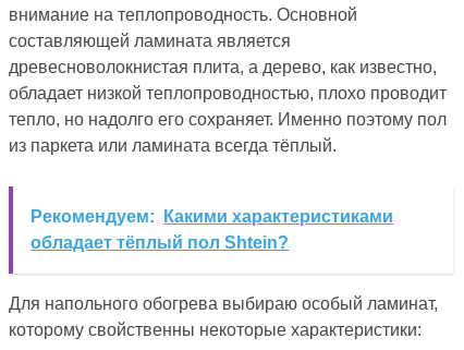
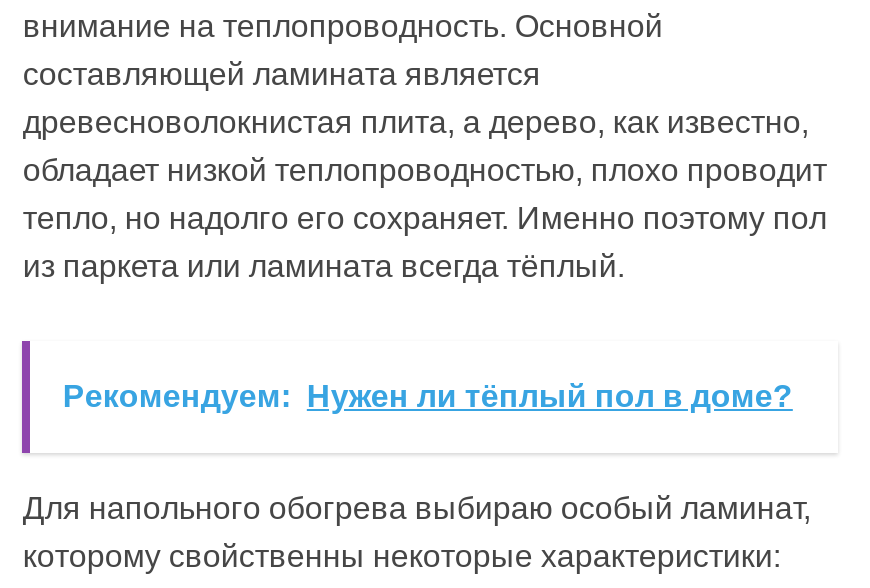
- Рекомендуем: Какими характеристиками
- обладает тёплый пол Shtein?
+ Рекомендуем: Нужен ли тёплый пол в доме?
